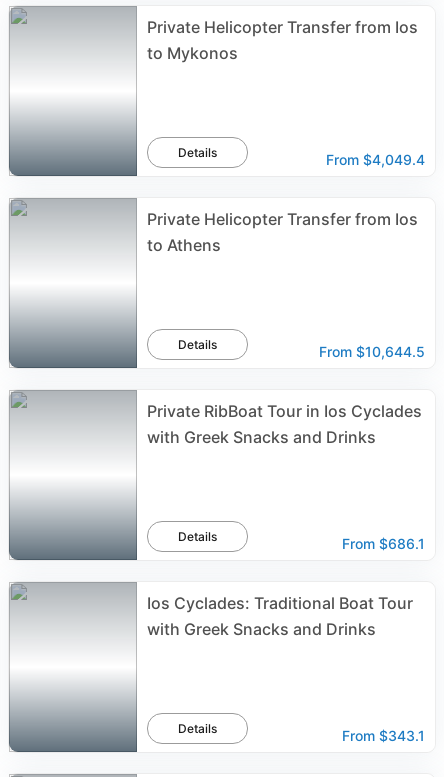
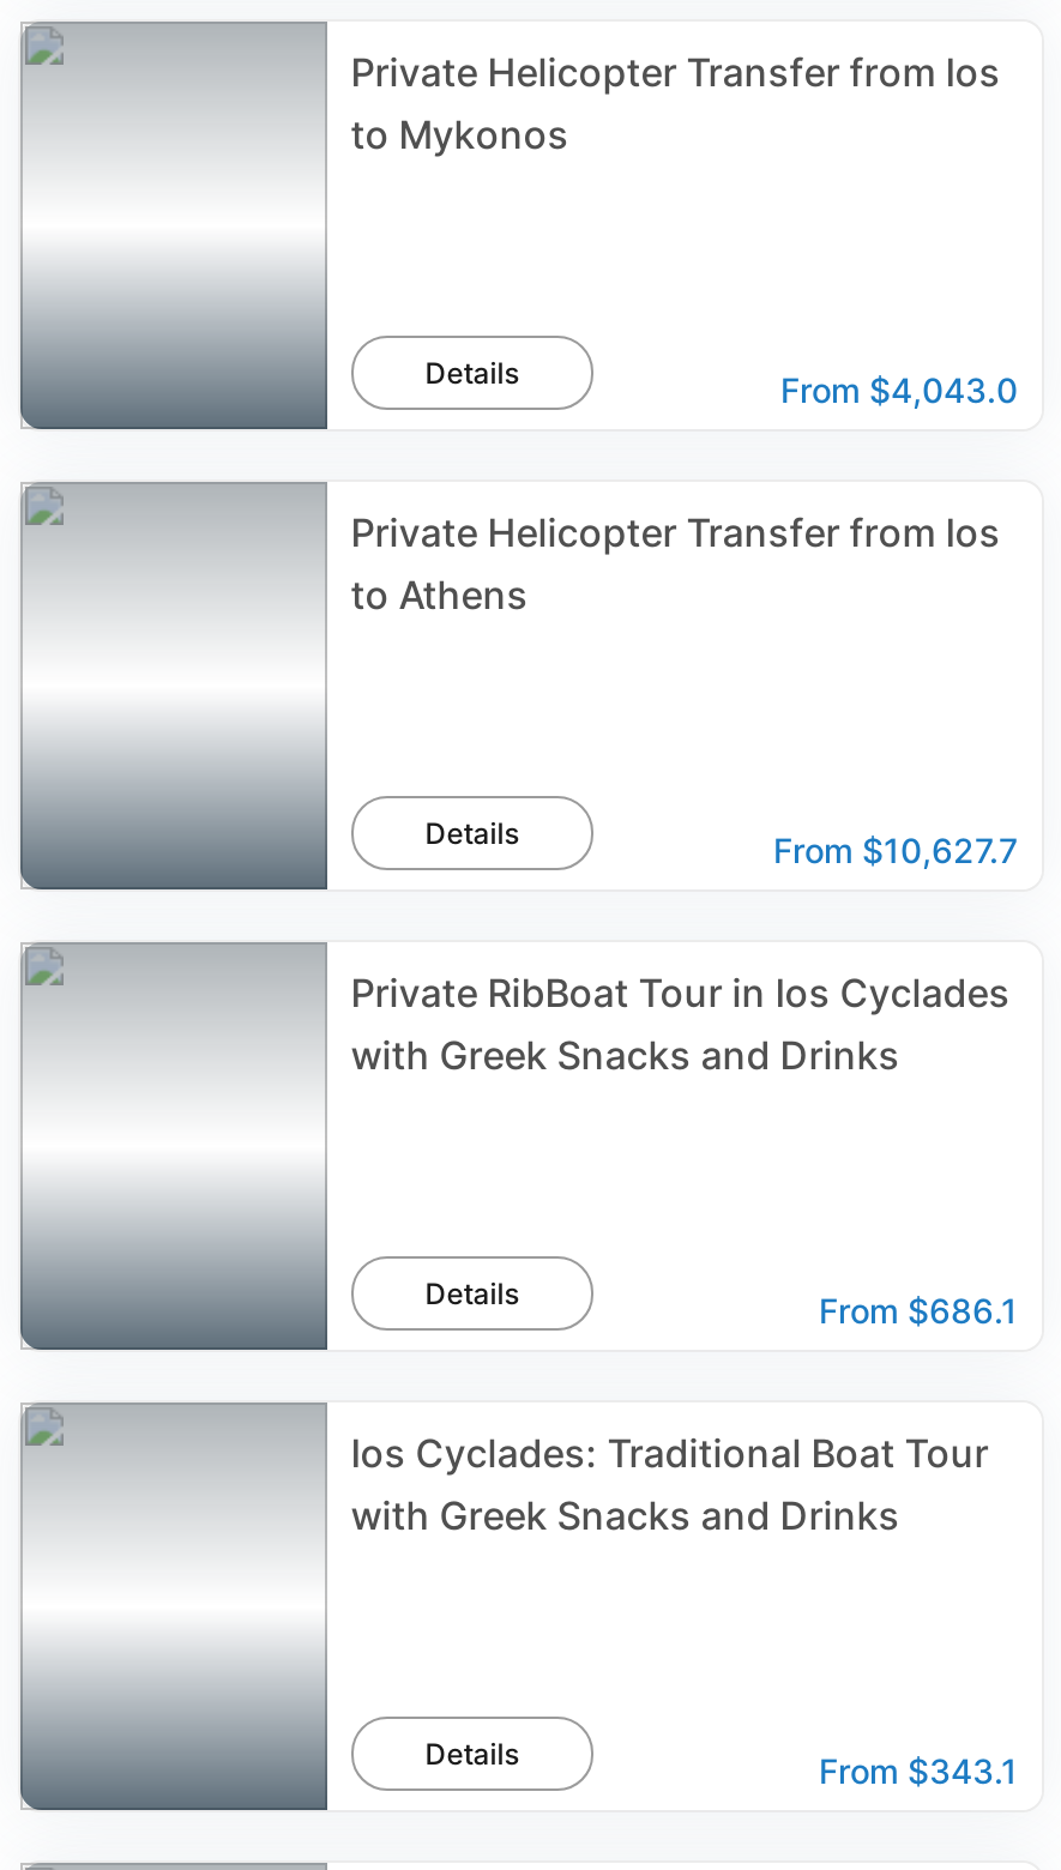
- From $4,049.4
+ From $4,043.0

- From $10,644.5
+ From $10,627.7
